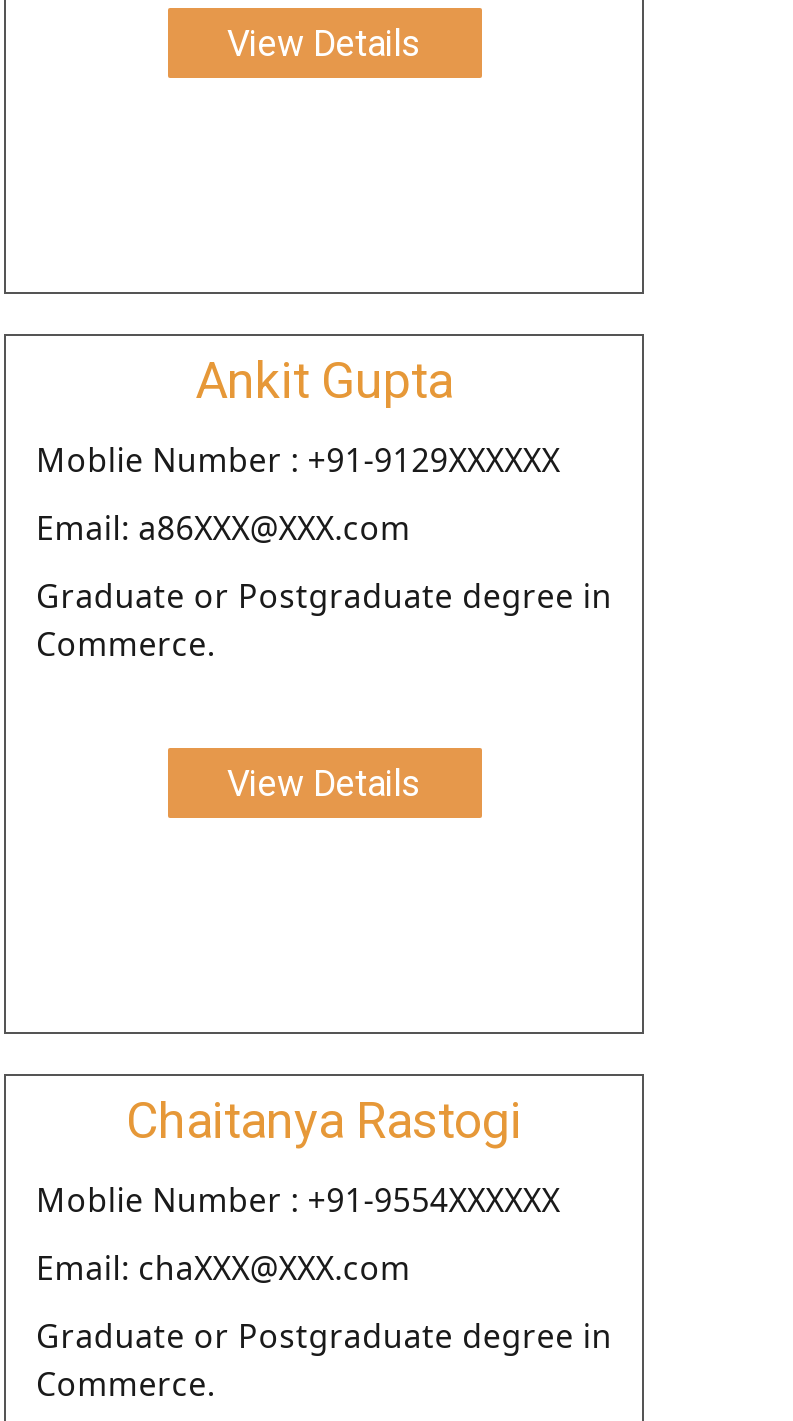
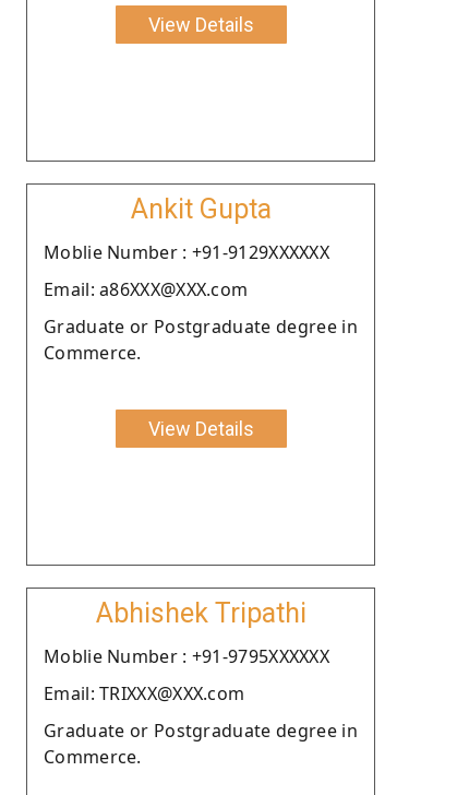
- Chaitanya Rastogi
+ Abhishek Tripathi

- Moblie Number : +91-9554XXXXXX
+ Moblie Number : +91-9795XXXXXX

- Email: chaXXX@XXX.com
+ Email: TRIXXX@XXX.com
